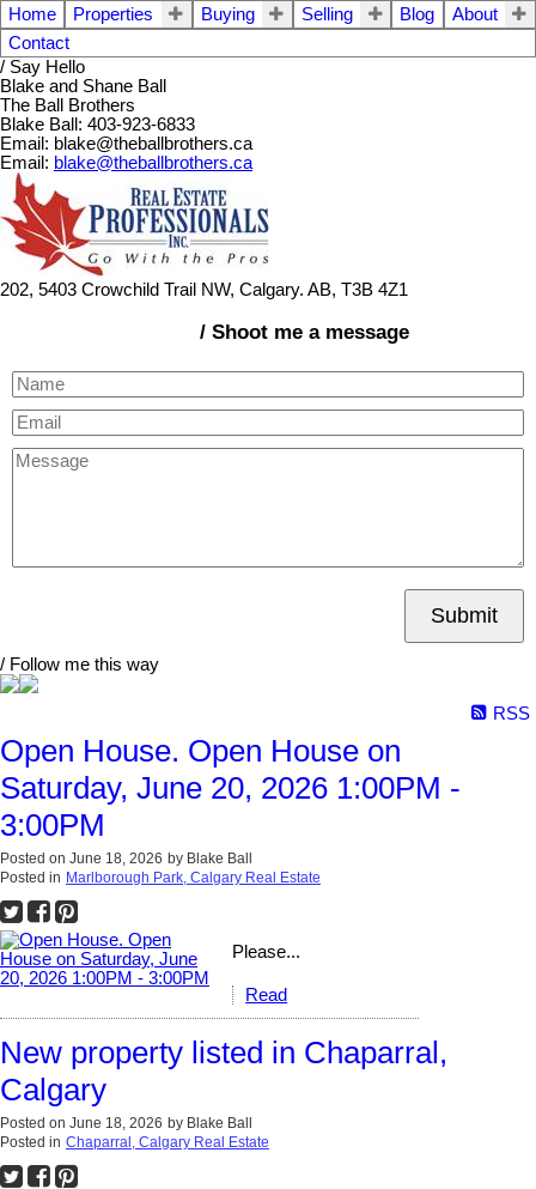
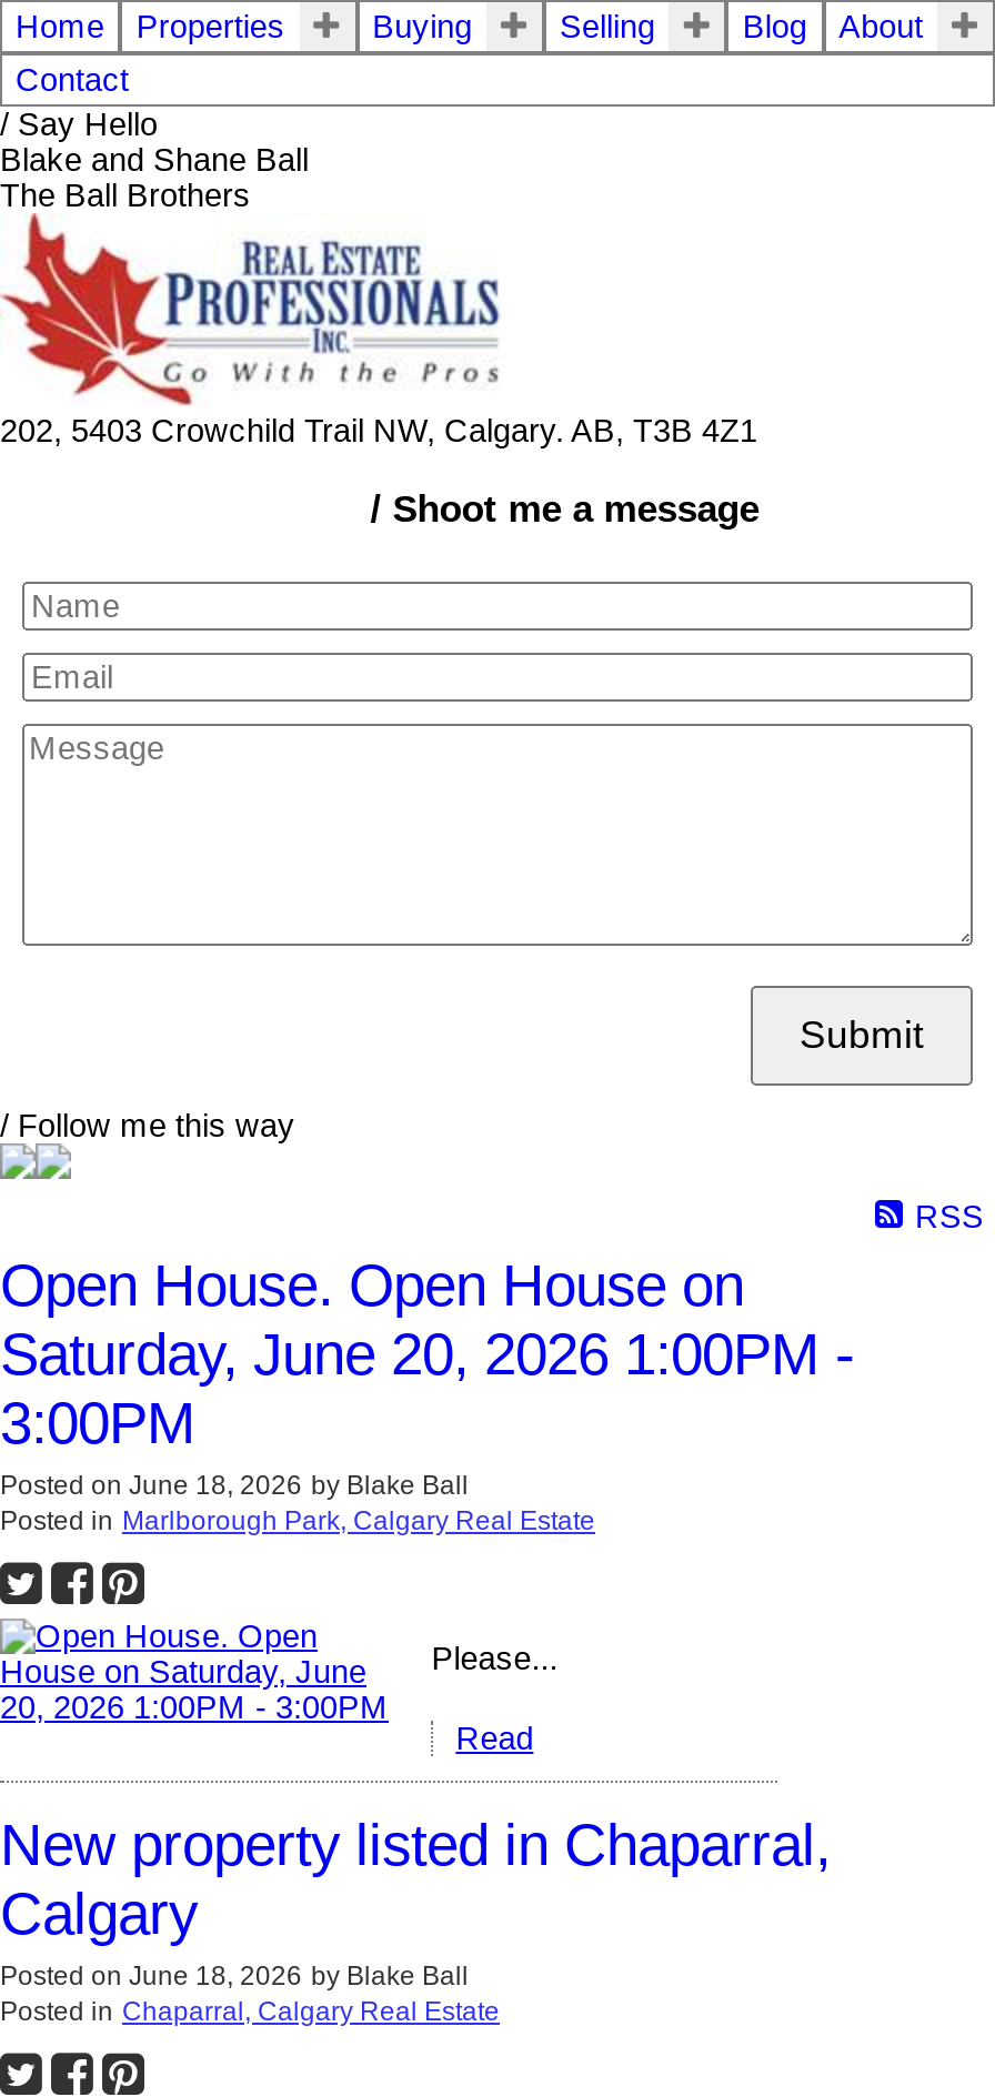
- Blake Ball: 403-923-6833
- Email: blake@theballbrothers.ca
- Email: blake@theballbrothers.ca
